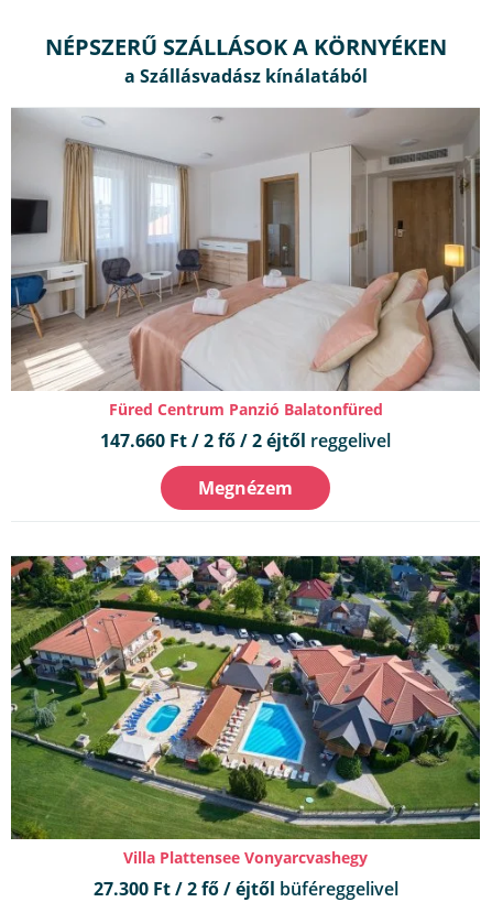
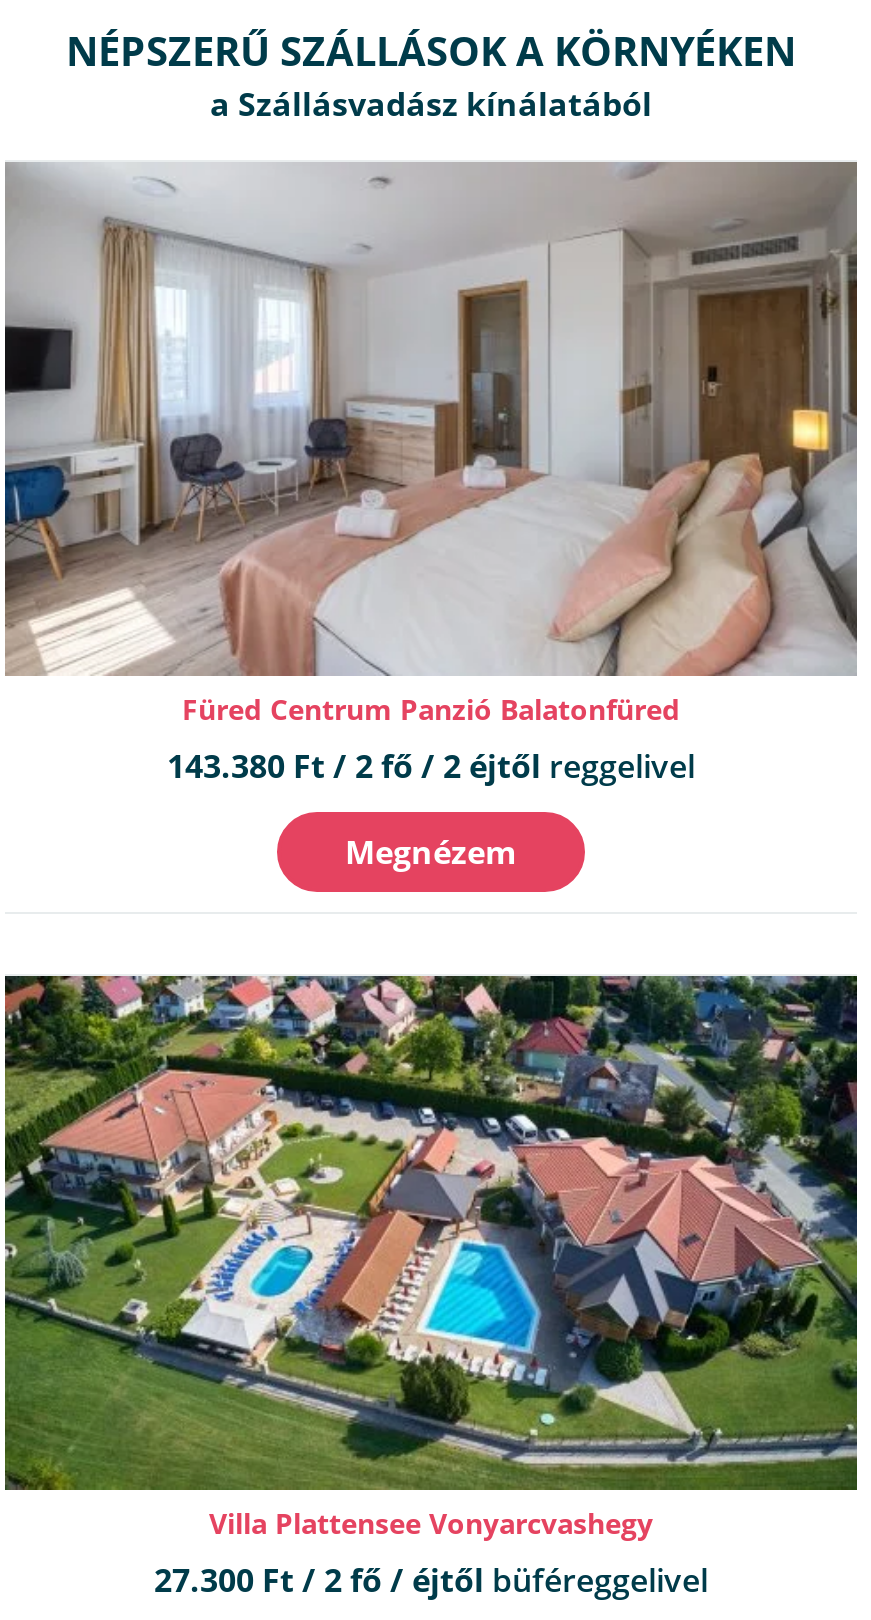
- 147.660 Ft / 2 fő / 2 éjtől reggelivel
+ 143.380 Ft / 2 fő / 2 éjtől reggelivel
